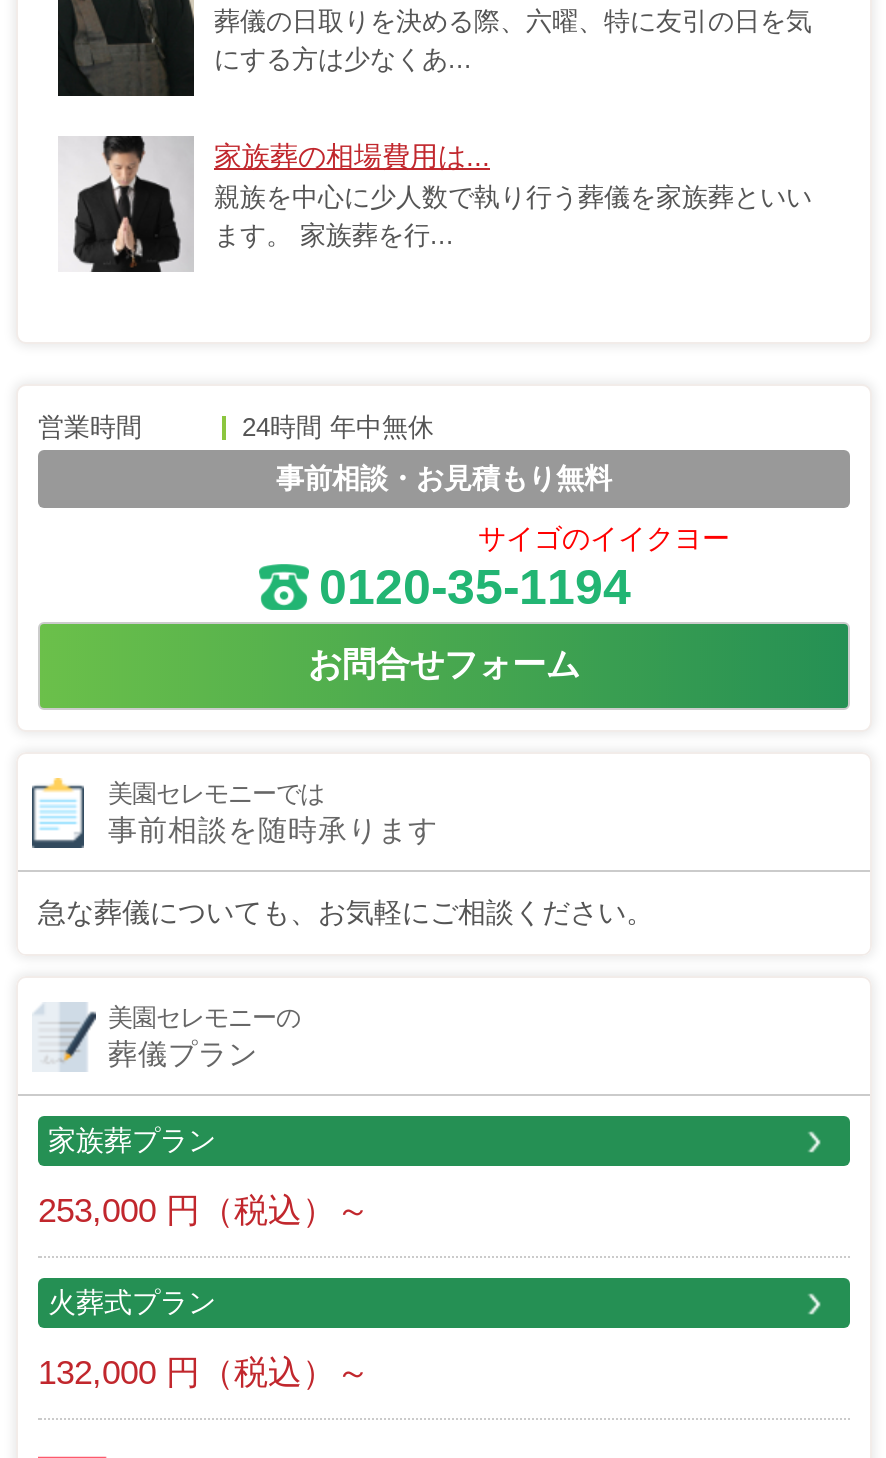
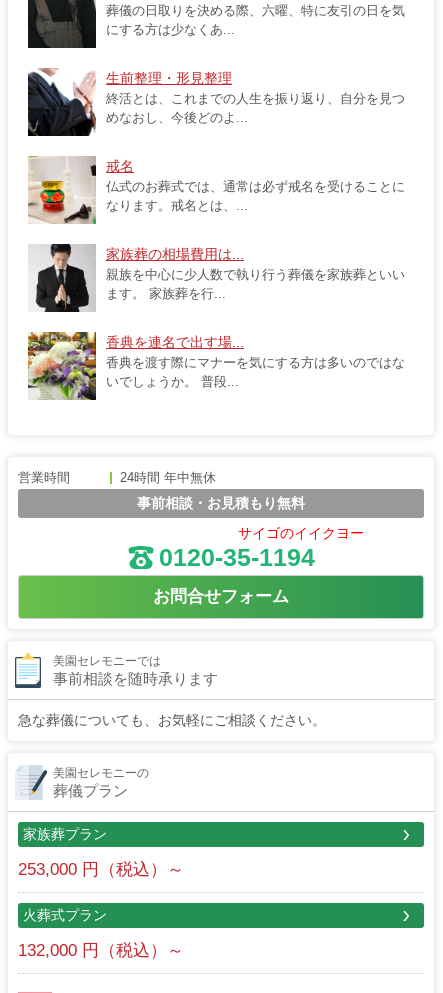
+ [image]
+ 生前整理・形見整理
+ 終活とは、これまでの人生を振り返り、自分を見つ
+ めなおし、今後どのよ...
+ 戒名
+ 仏式のお葬式では、通常は必ず戒名を受けることに
+ なります。戒名とは、...

+ [image]

+ [image]
+ 香典を連名で出す場...
+ 香典を渡す際にマナーを気にする方は多いのではな
+ いでしょうか。 普段...
